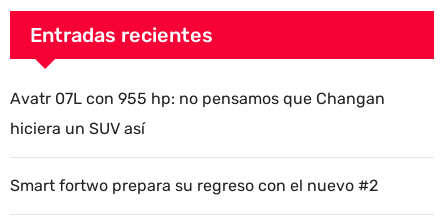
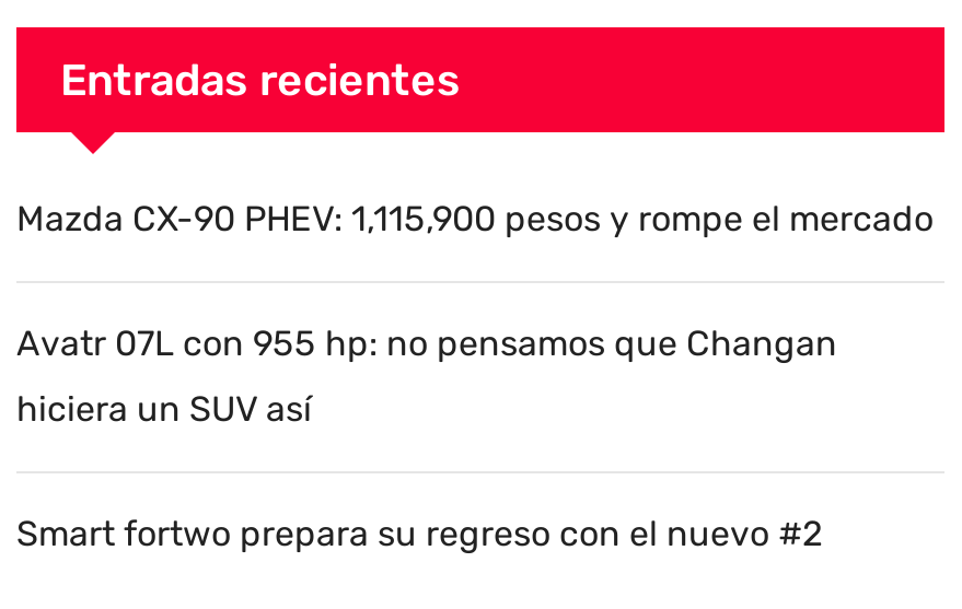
+ Mazda CX-90 PHEV: 1,115,900 pesos y rompe el mercado
